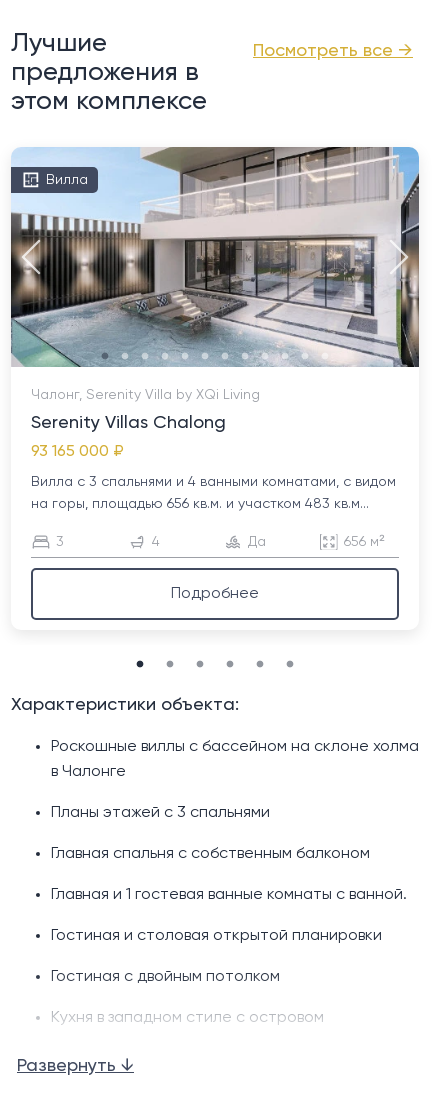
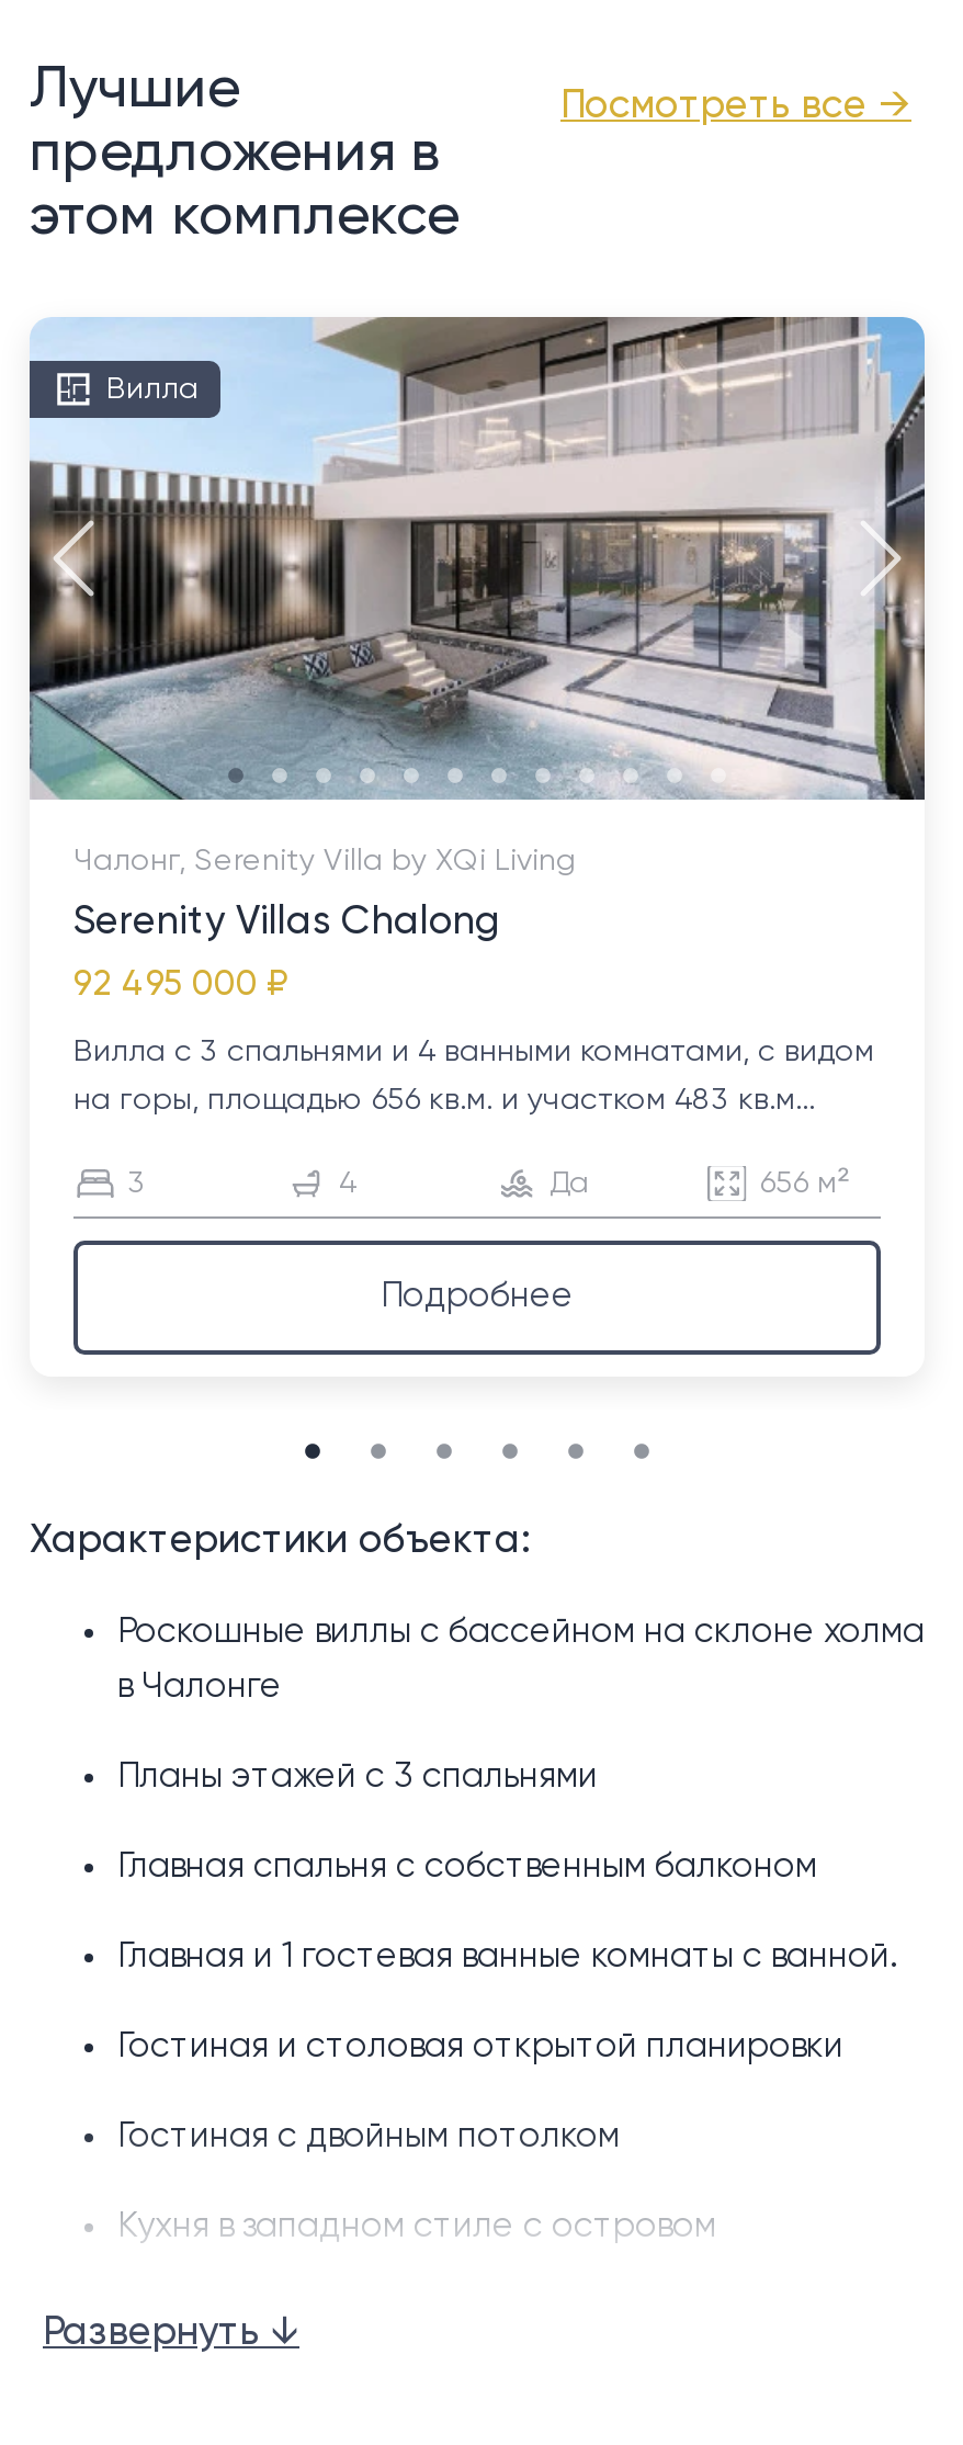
- 93 165 000 ₽
+ 92 495 000 ₽
